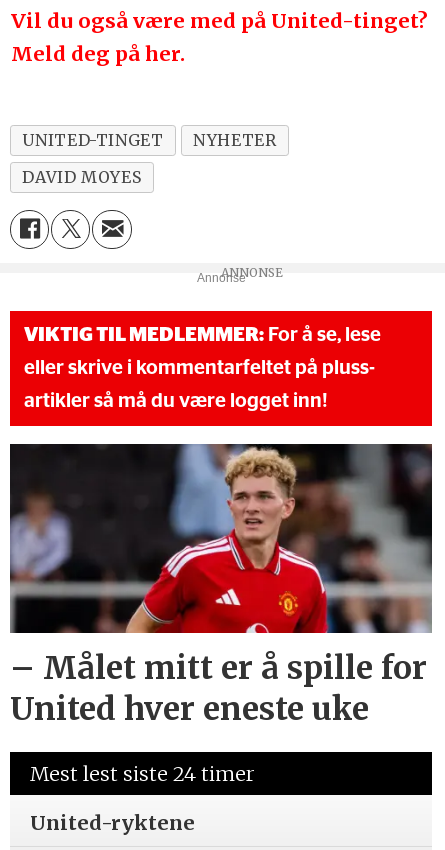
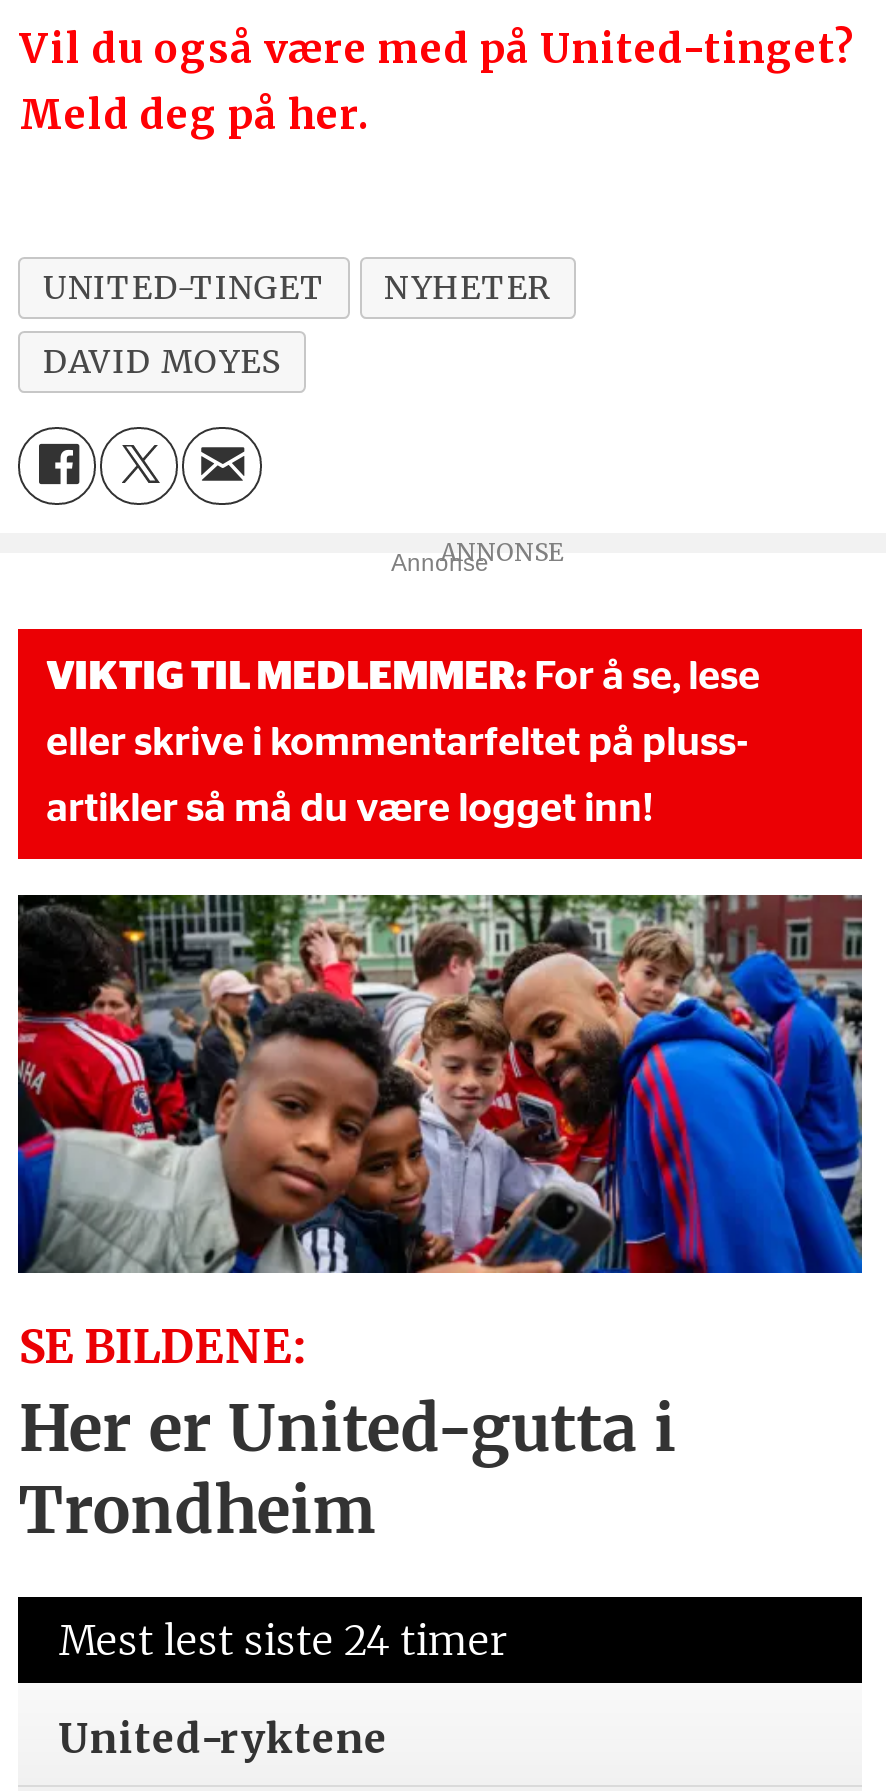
- [image]
- – Målet mitt er å spille for
- United hver eneste uke
+ [image]
+ SE BILDENE:
+ Her er United-gutta i
+ Trondheim
